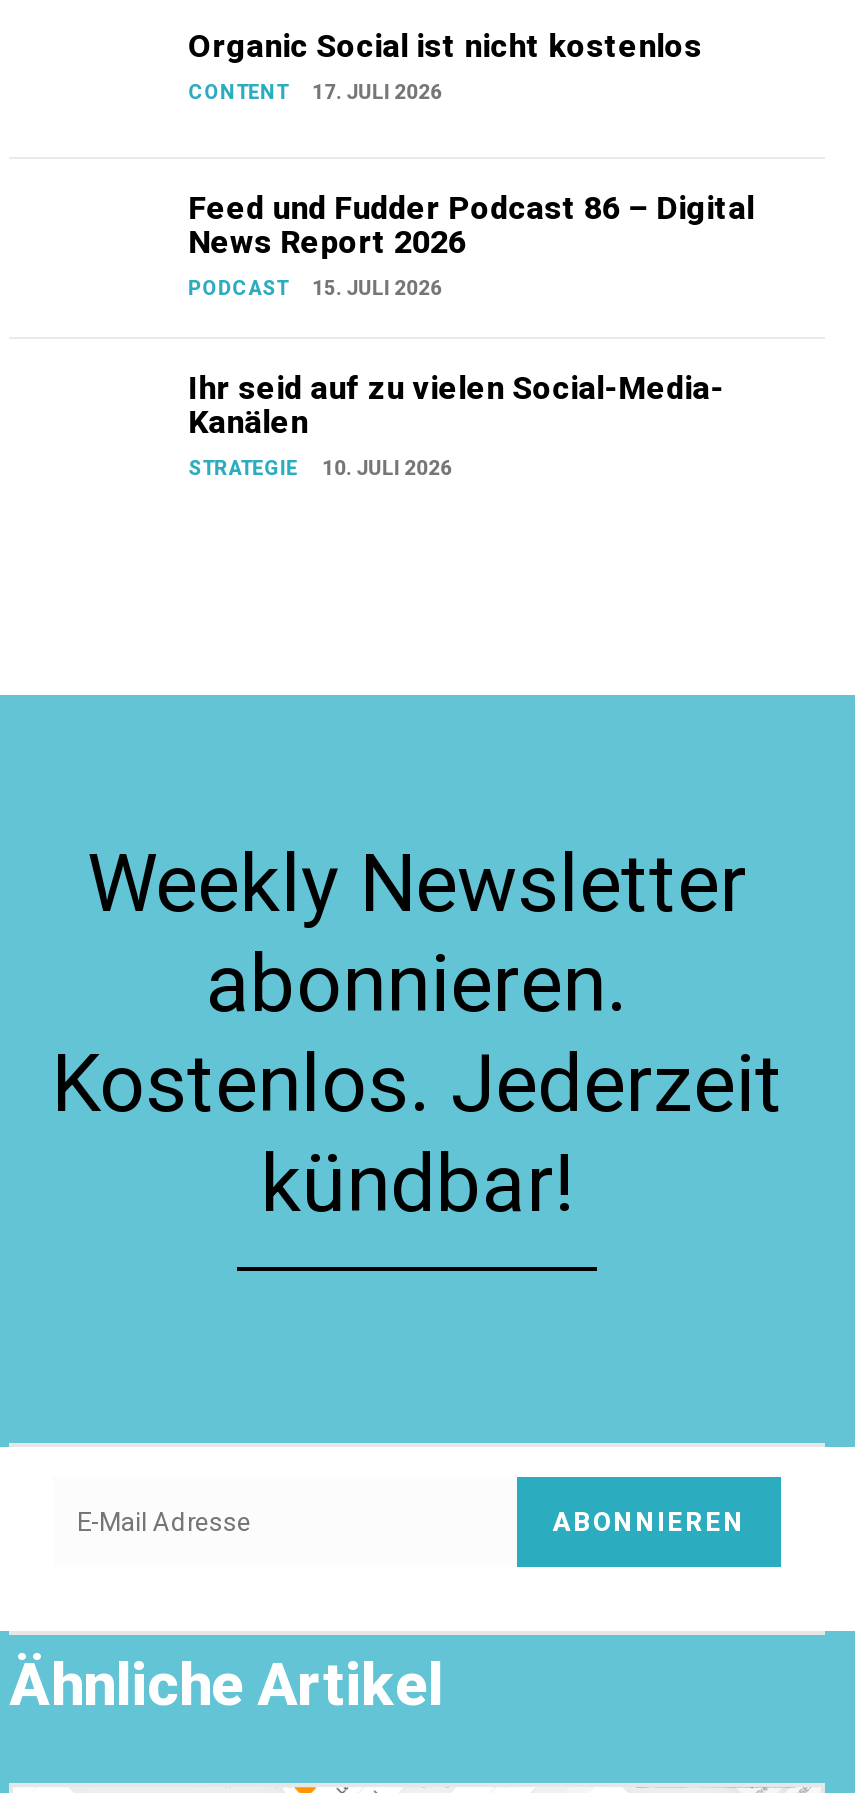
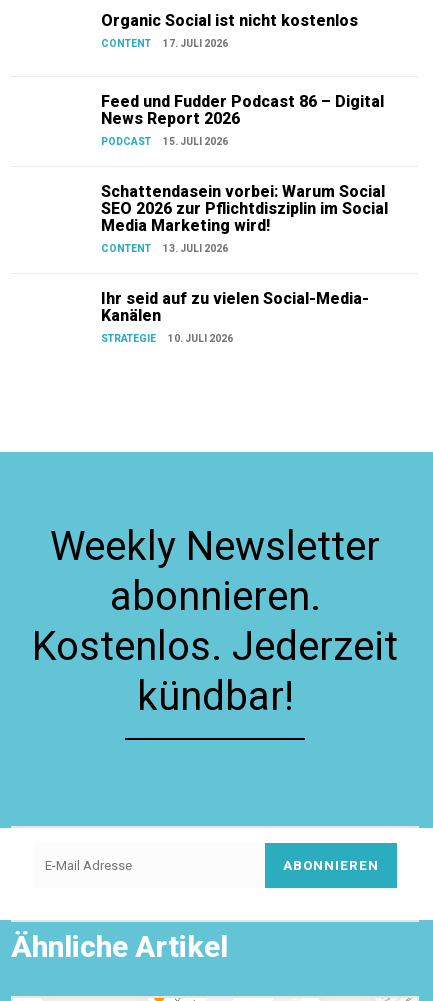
+ Schattendasein vorbei: Warum Social
+ SEO 2026 zur Pflichtdisziplin im Social
+ Media Marketing wird!
+ CONTENT
+ 13. JULI 2026
